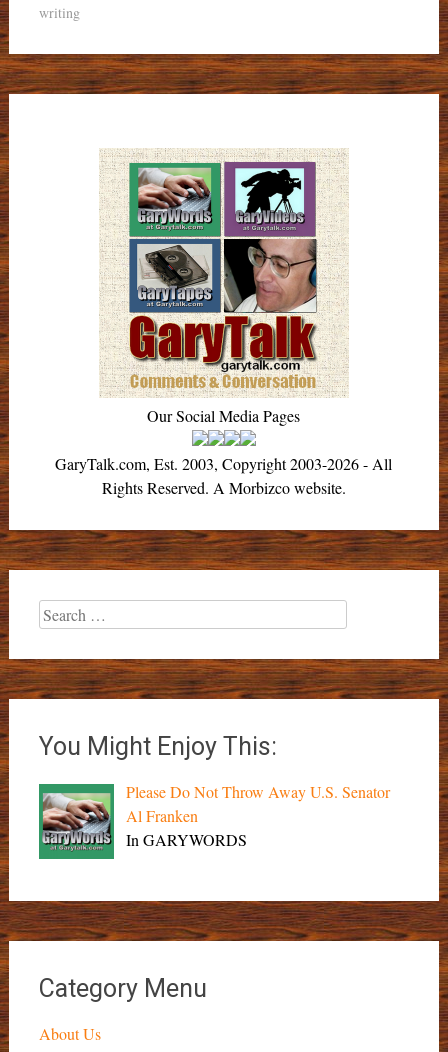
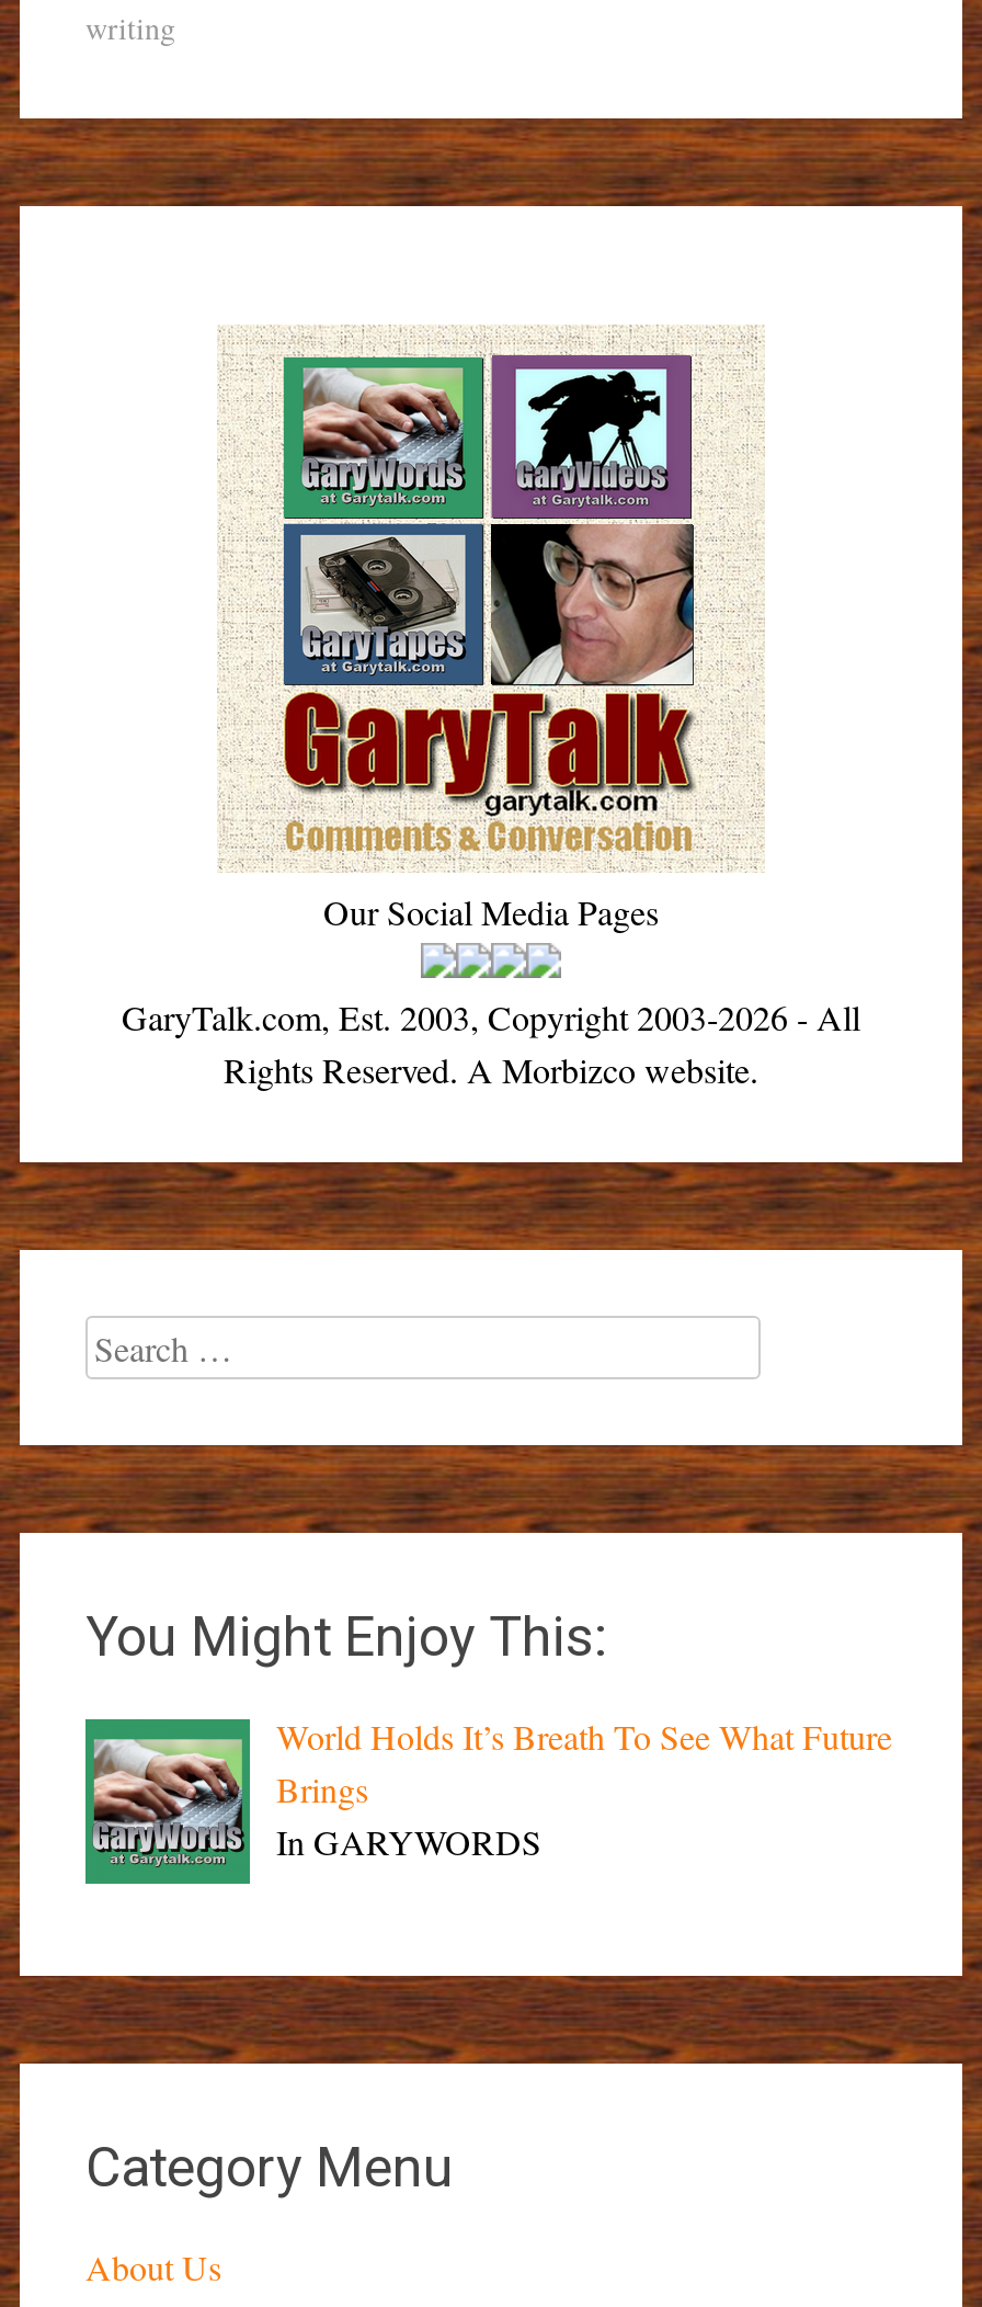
- Please Do Not Throw Away U.S. Senator
- Al Franken
+ World Holds It’s Breath To See What Future
+ Brings
